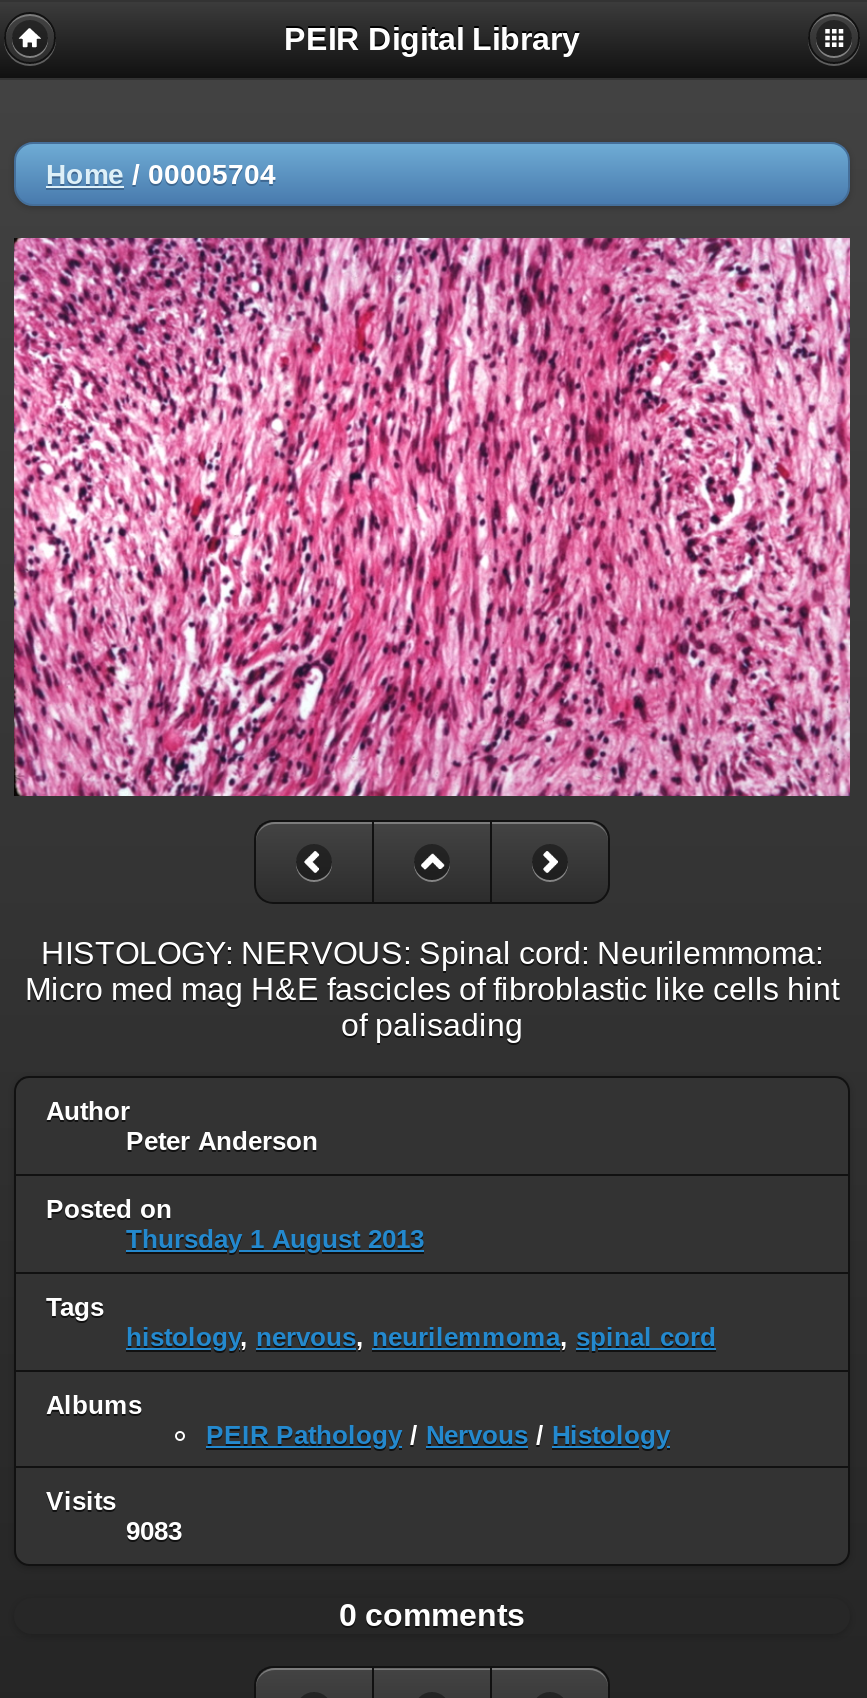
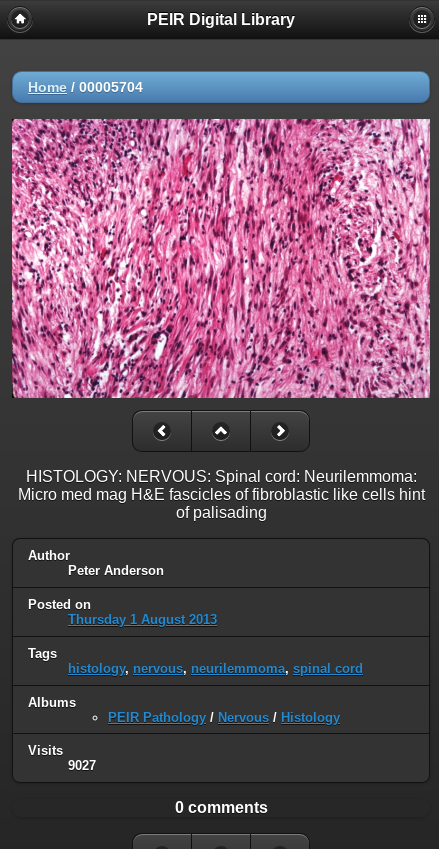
- 9083
+ 9027
